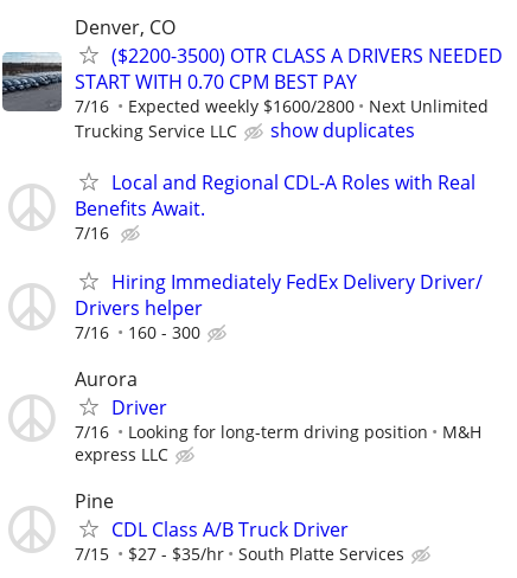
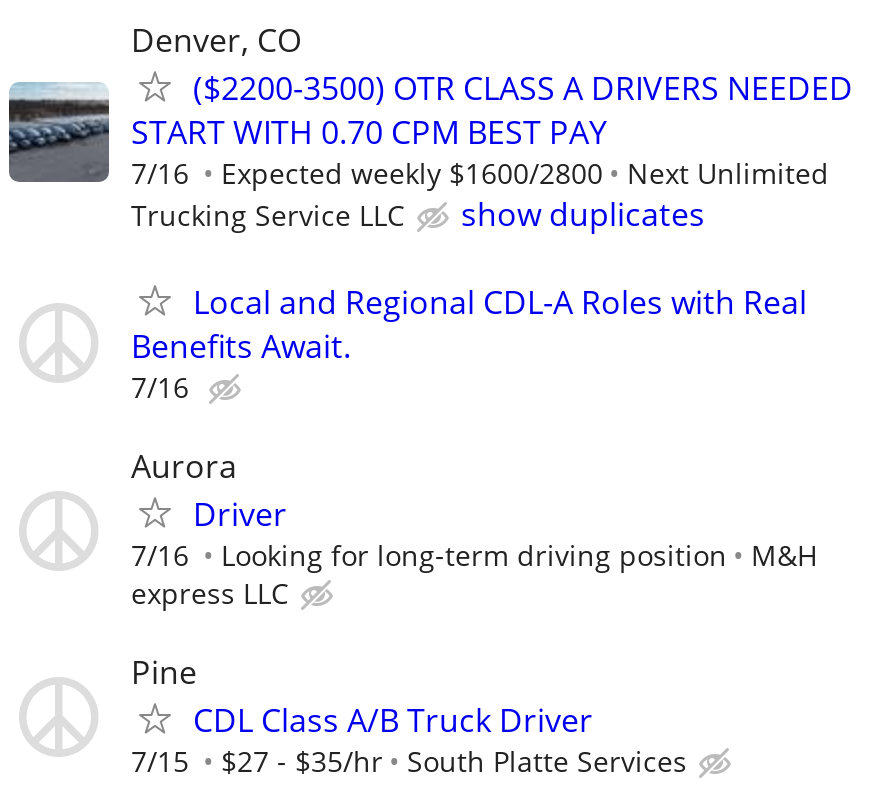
- Hiring Immediately FedEx Delivery Driver/
- Drivers helper
- 7/16
- 160 - 300
